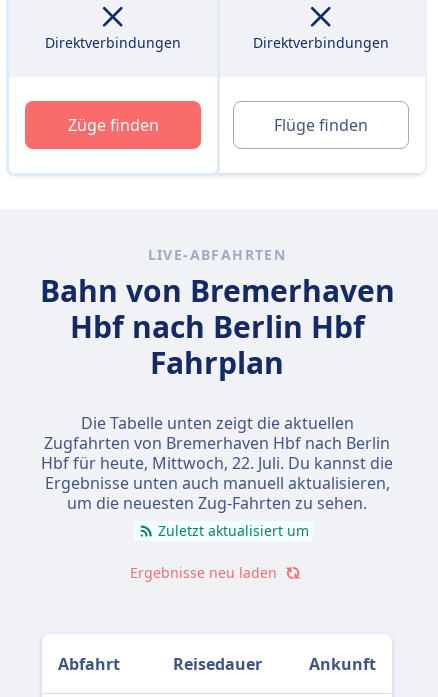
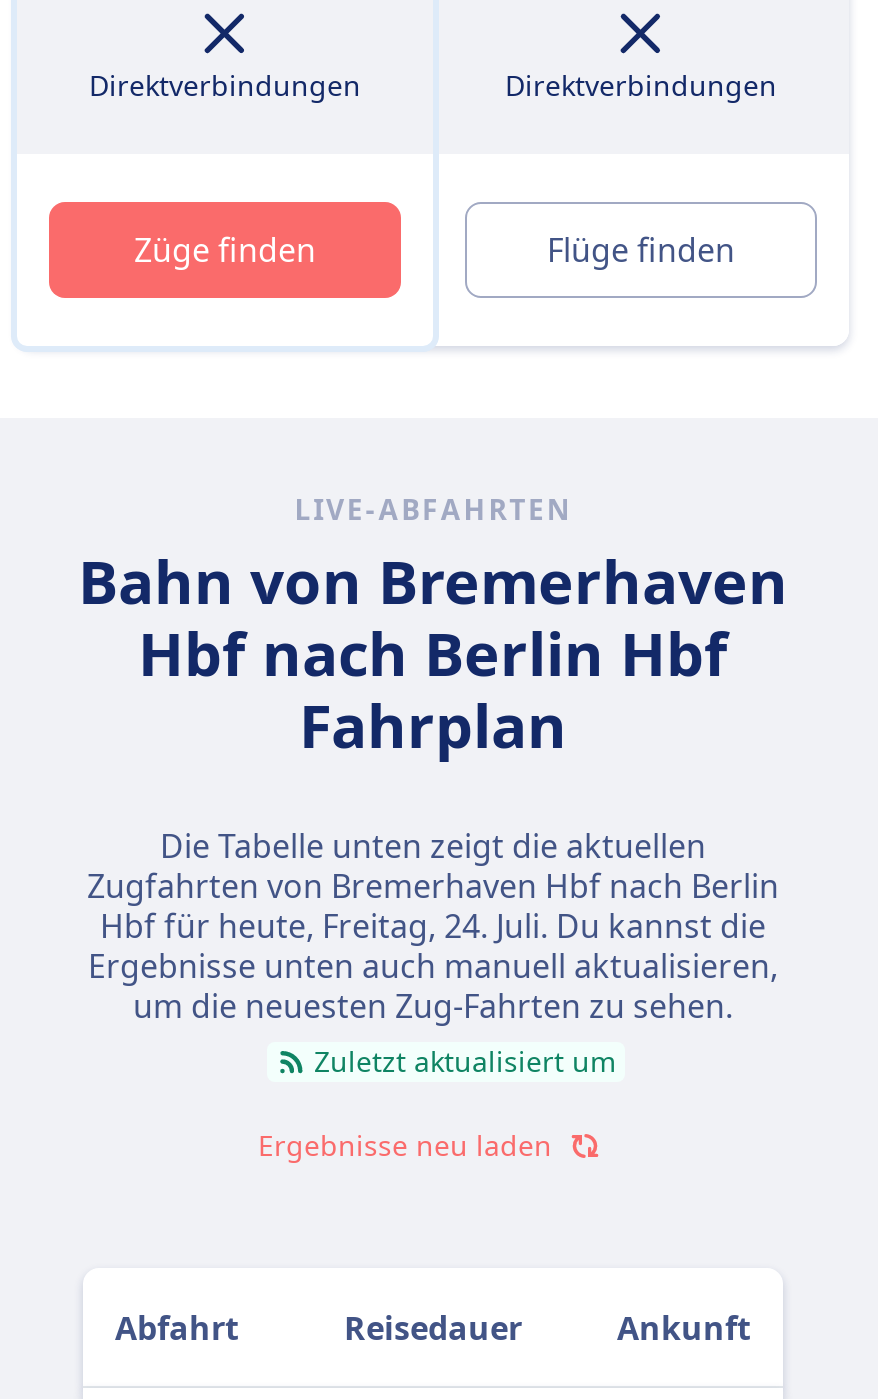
- Hbf für heute, Mittwoch, 22. Juli. Du kannst die
+ Hbf für heute, Freitag, 24. Juli. Du kannst die
